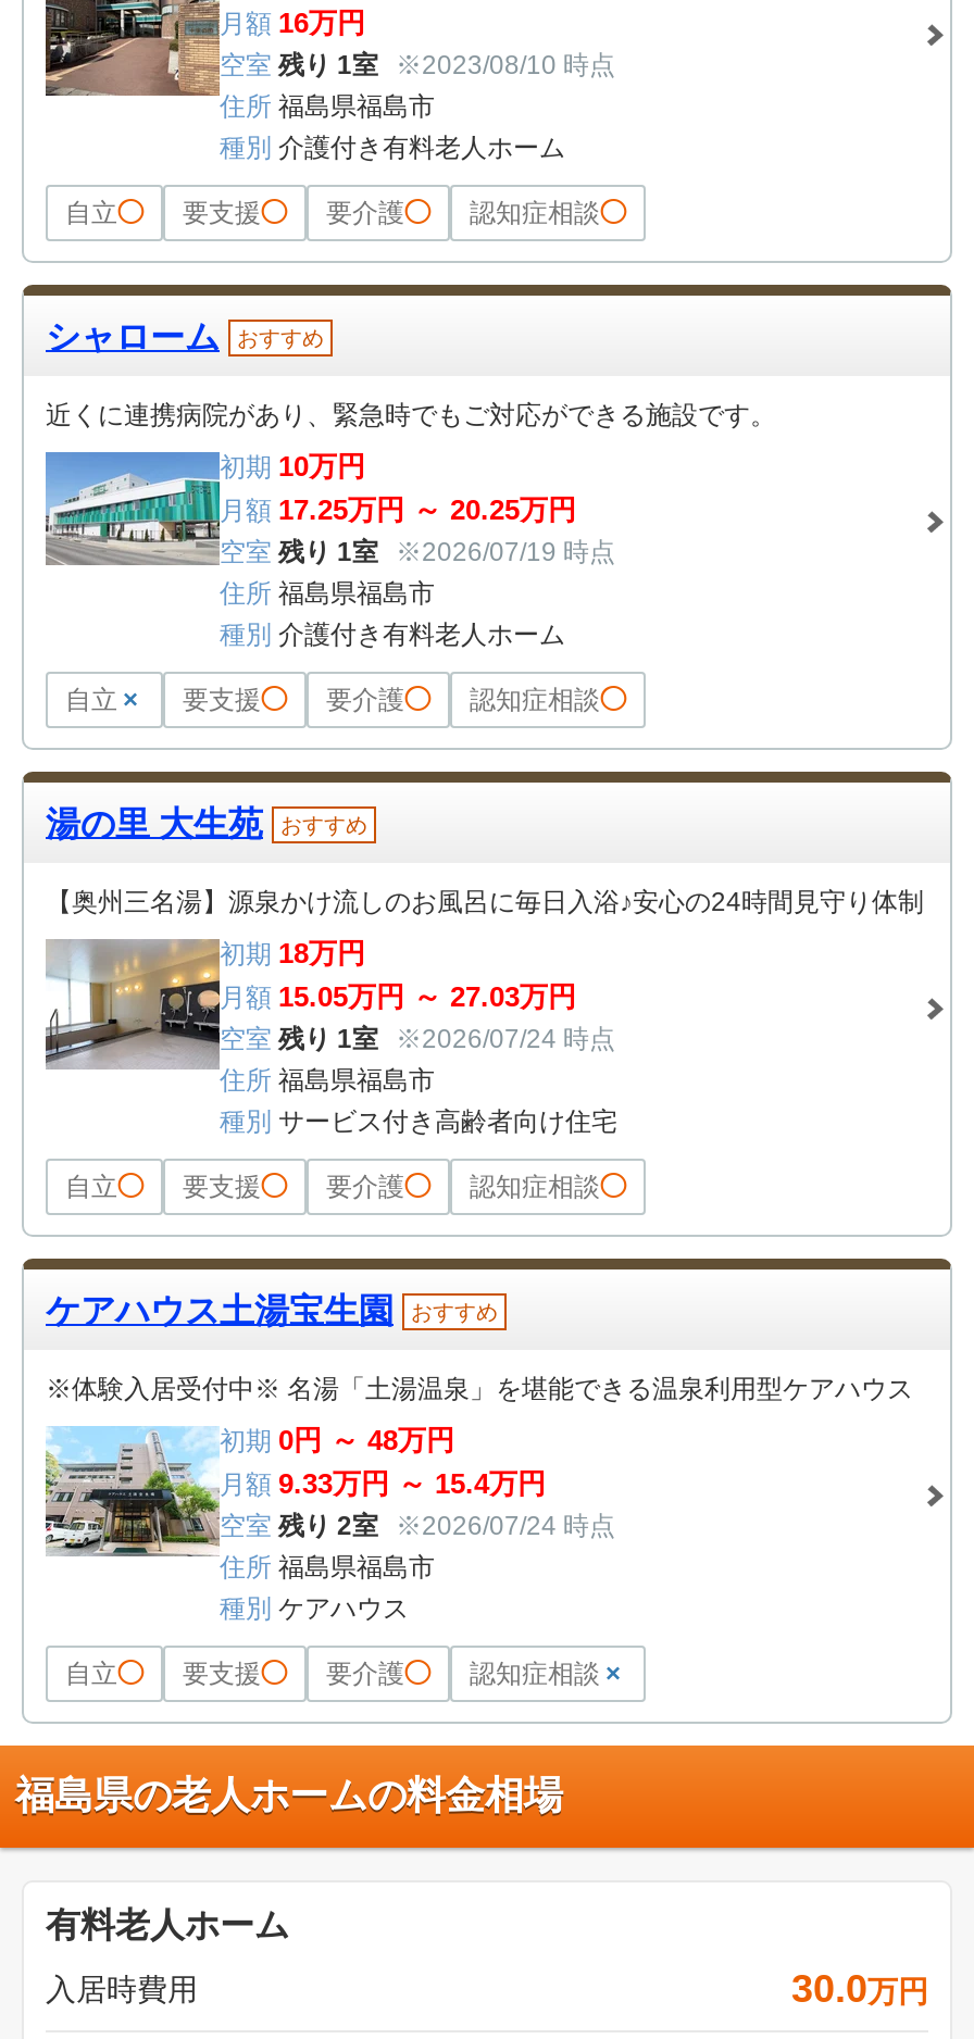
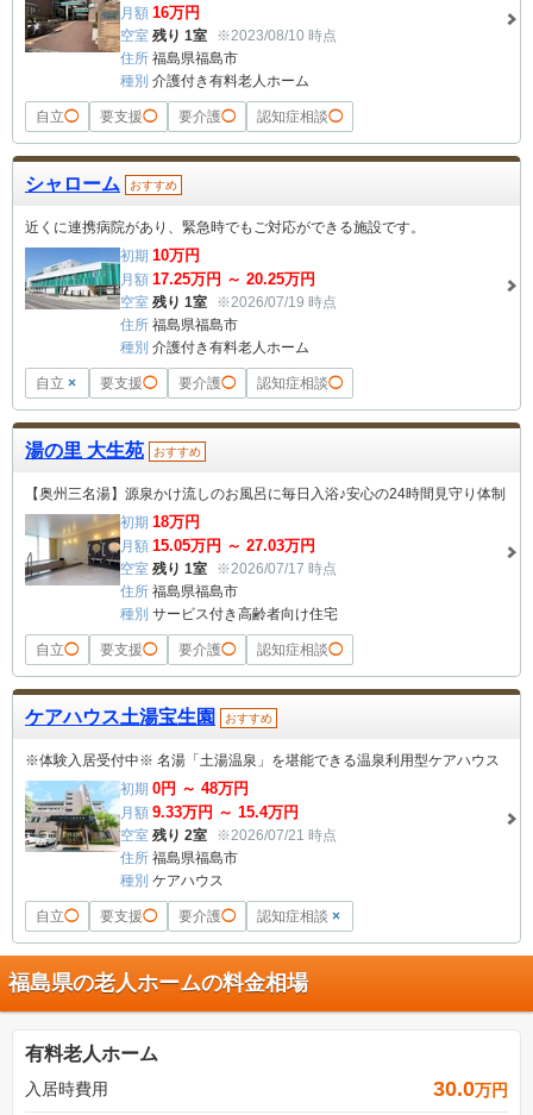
- 空室 残り 1室 ※2026/07/24 時点
+ 空室 残り 1室 ※2026/07/17 時点

- 空室 残り 2室 ※2026/07/24 時点
+ 空室 残り 2室 ※2026/07/21 時点
